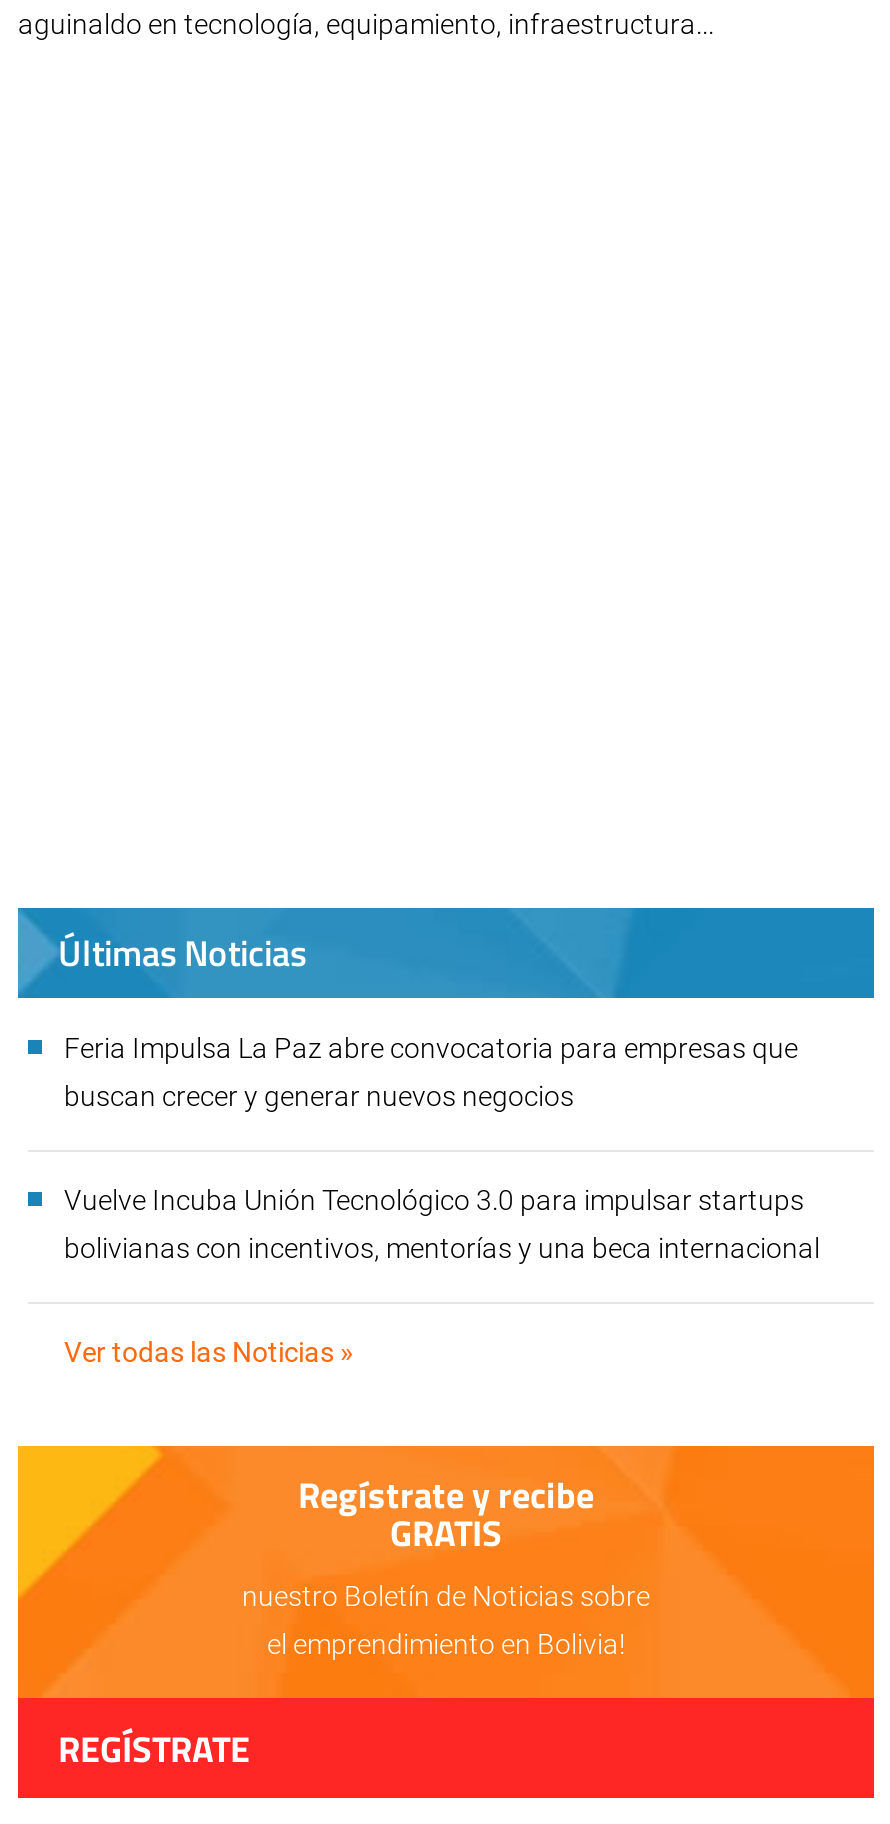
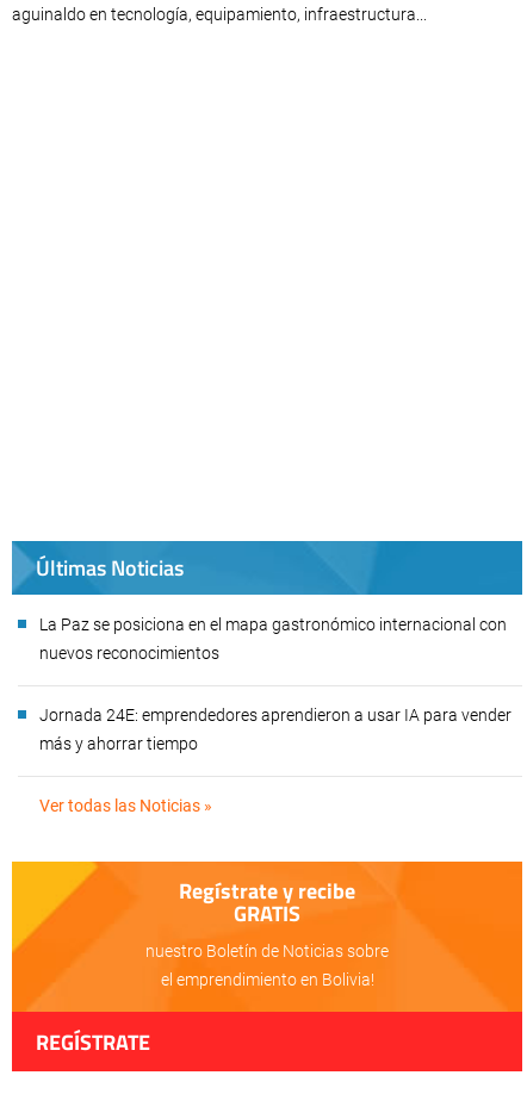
- Feria Impulsa La Paz abre convocatoria para empresas que
+ La Paz se posiciona en el mapa gastronómico internacional con

- buscan crecer y generar nuevos negocios
+ nuevos reconocimientos

- Vuelve Incuba Unión Tecnológico 3.0 para impulsar startups
+ Jornada 24E: emprendedores aprendieron a usar IA para vender

- bolivianas con incentivos, mentorías y una beca internacional
+ más y ahorrar tiempo
